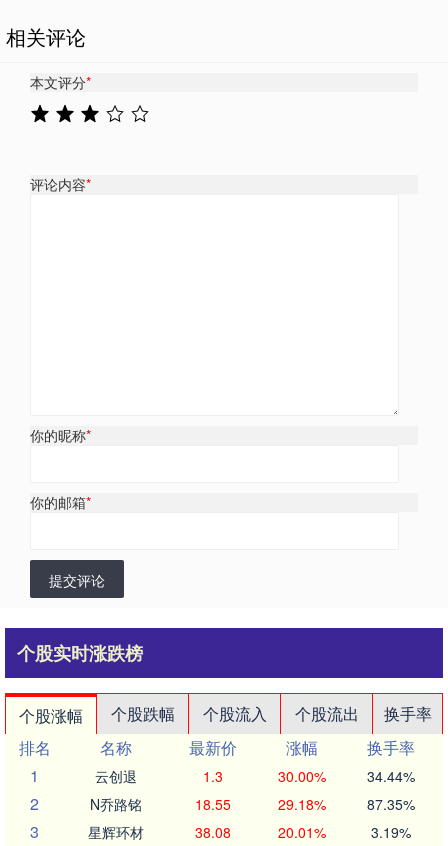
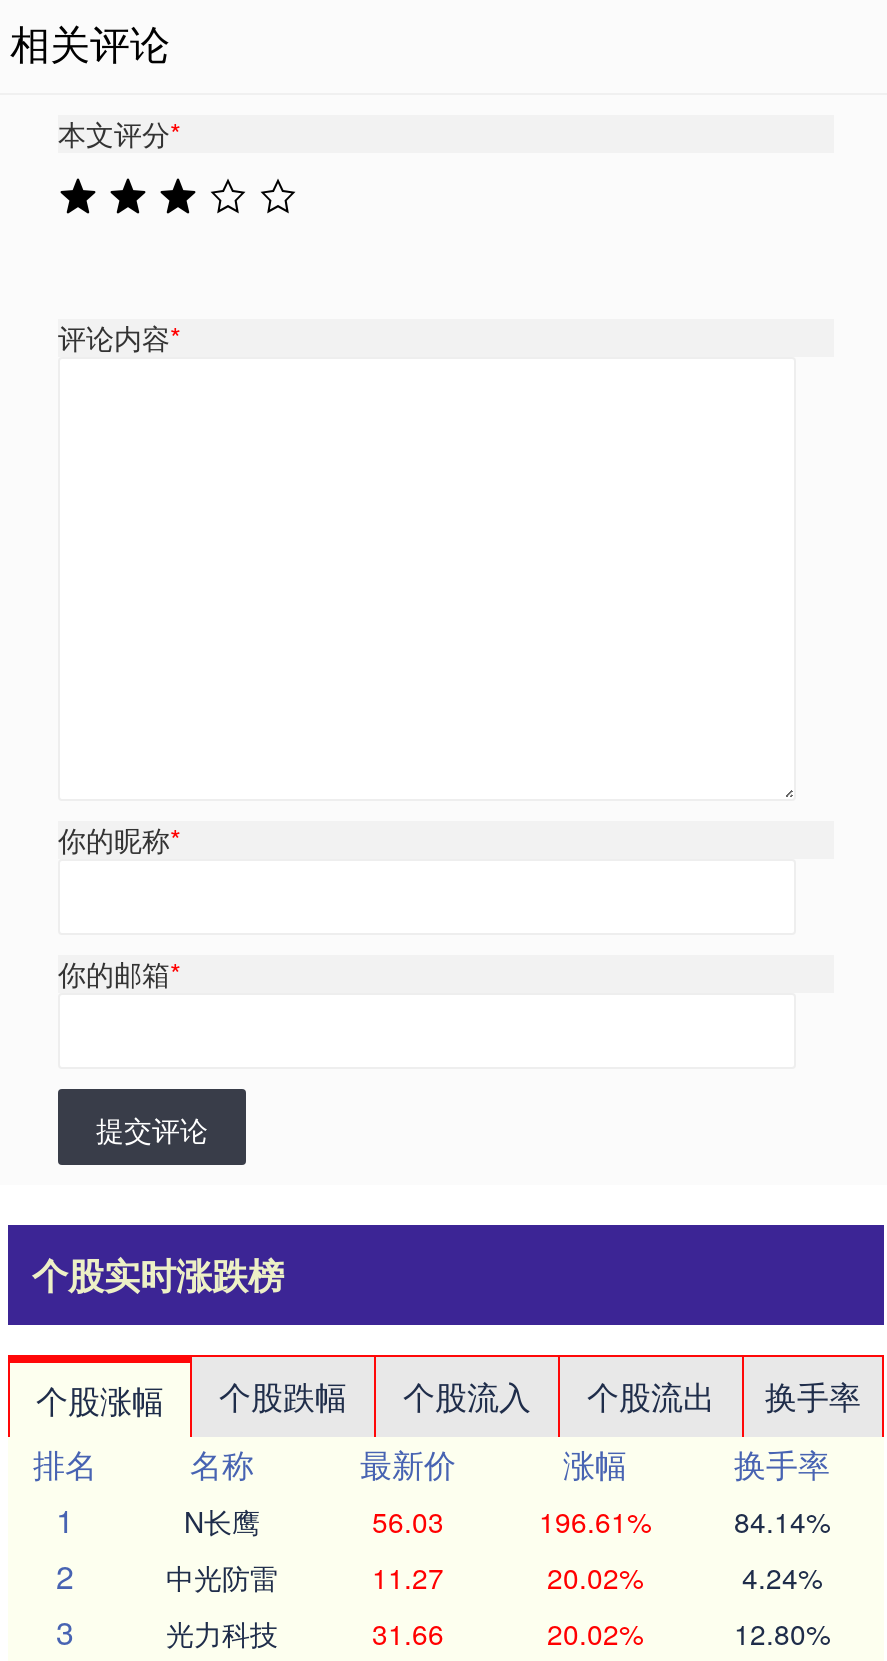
- 云创退
- 1.3
- 30.00%
- 34.44%
+ N长鹰
+ 56.03
+ 196.61%
+ 84.14%

- N乔路铭
- 18.55
- 29.18%
- 87.35%
+ 中光防雷
+ 11.27
+ 20.02%
+ 4.24%

- 星辉环材
- 38.08
- 20.01%
- 3.19%
+ 光力科技
+ 31.66
+ 20.02%
+ 12.80%
